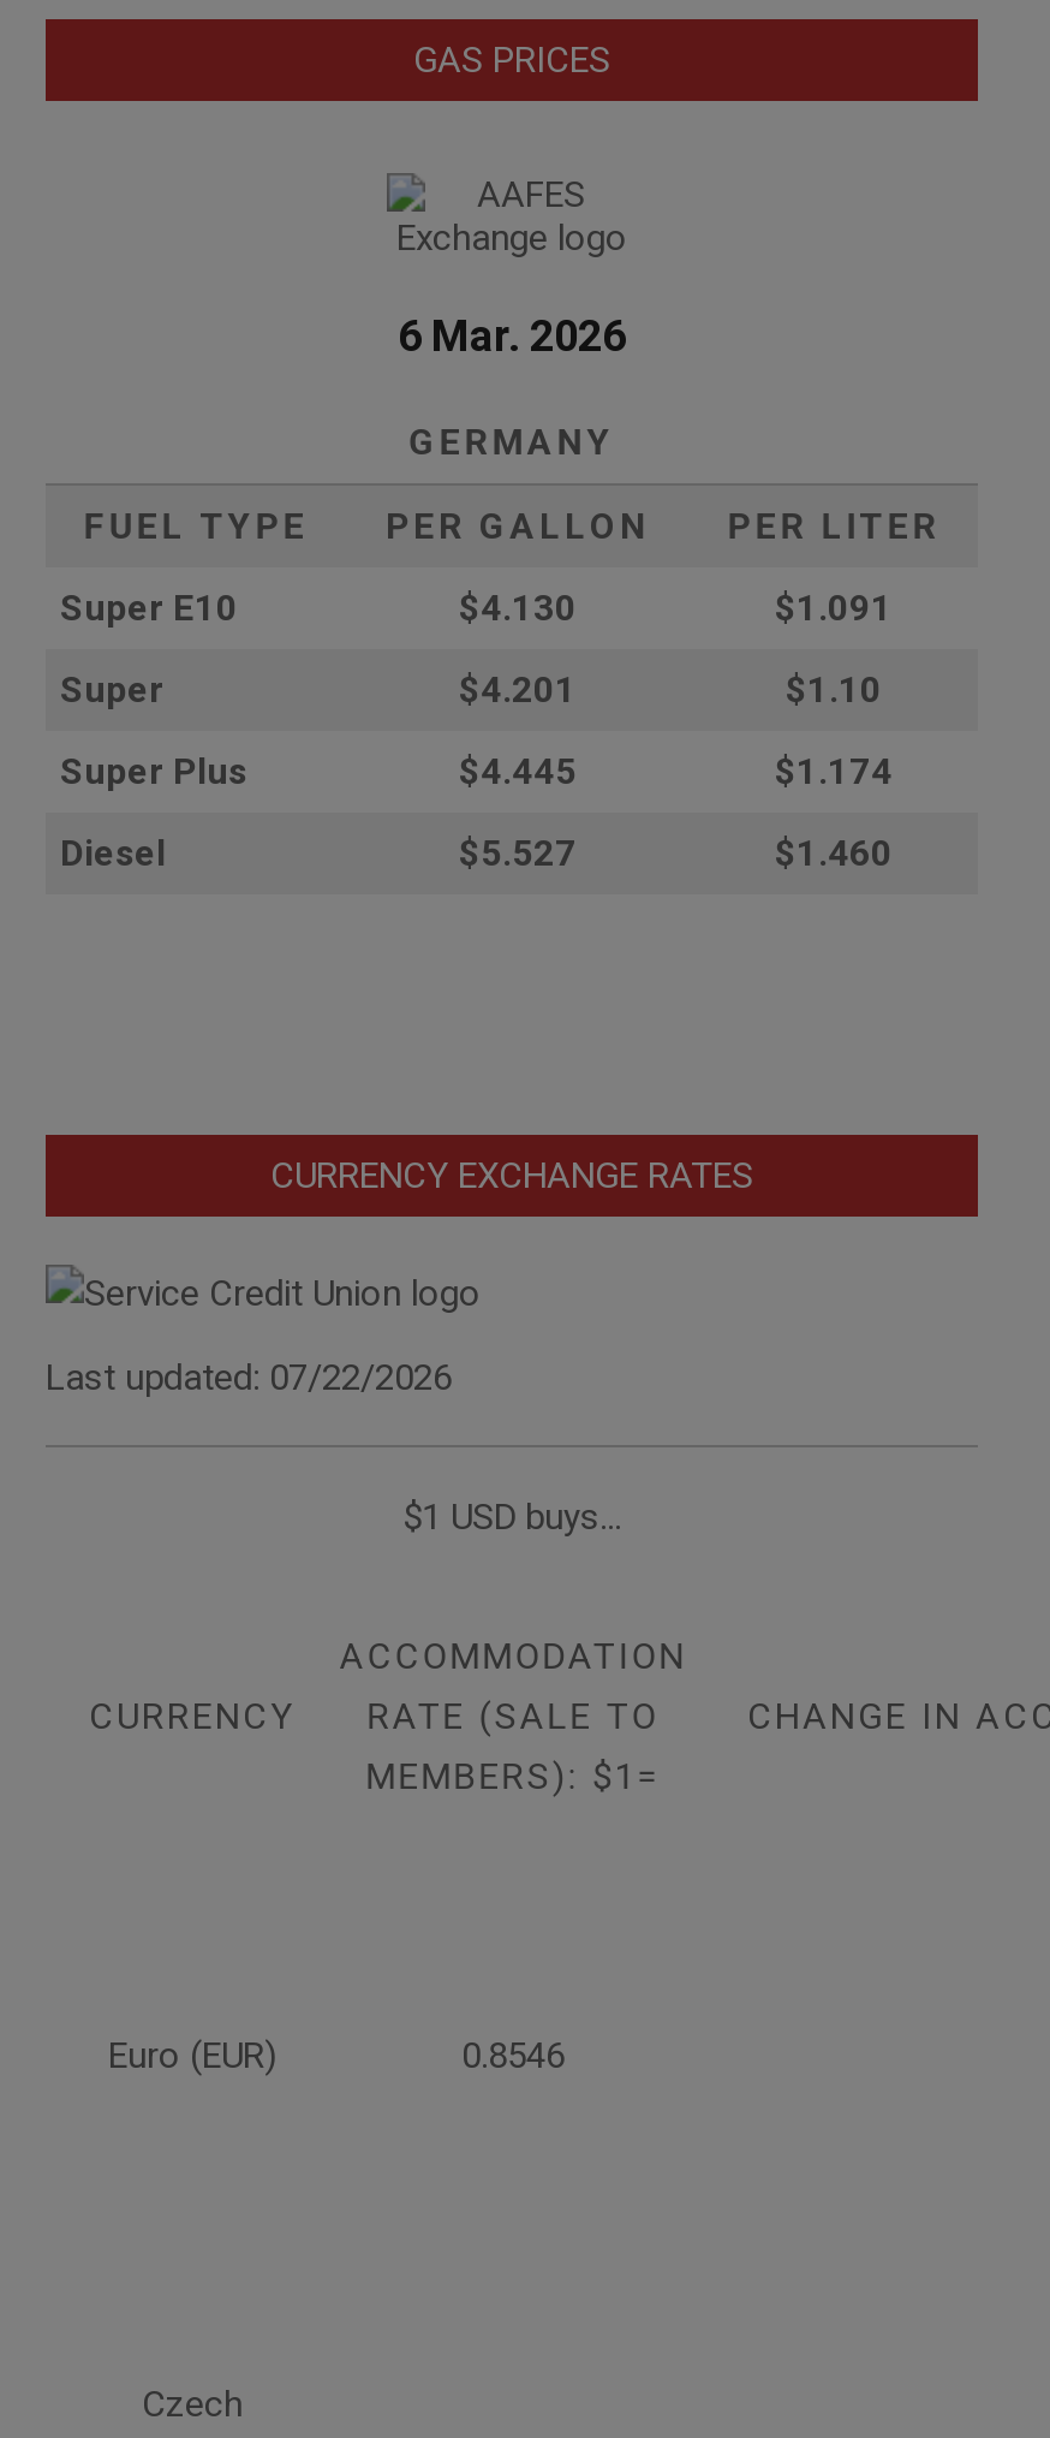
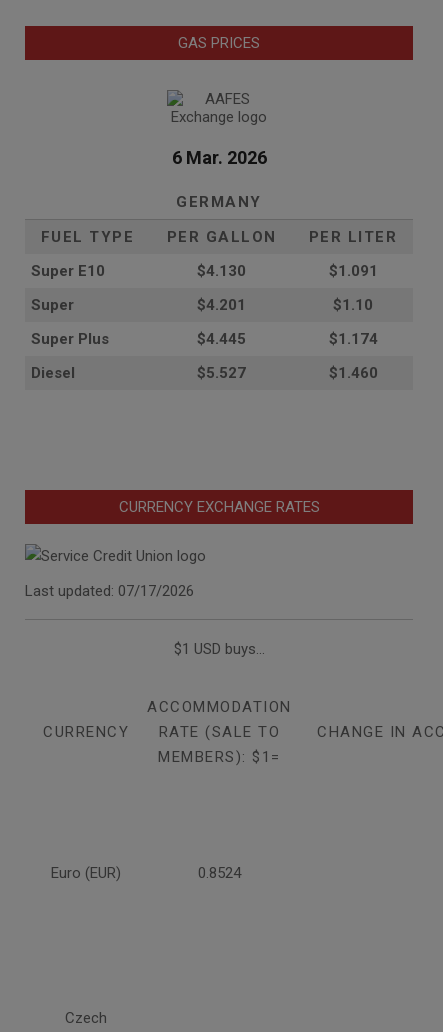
- Last updated: 07/22/2026
+ Last updated: 07/17/2026

- 0.8546
+ 0.8524
